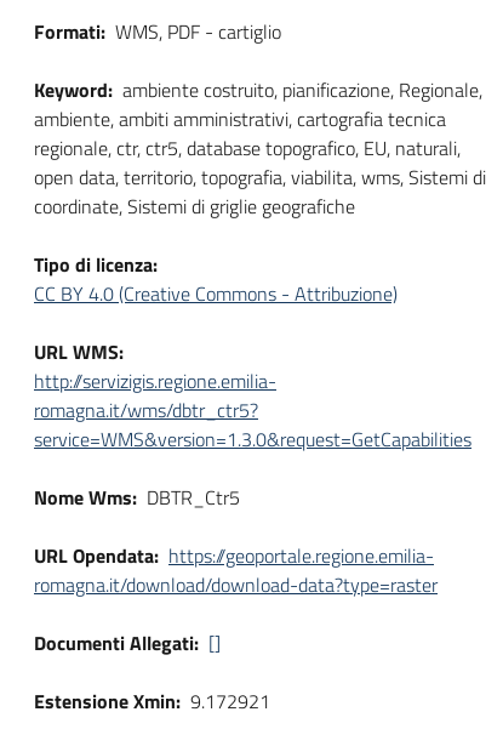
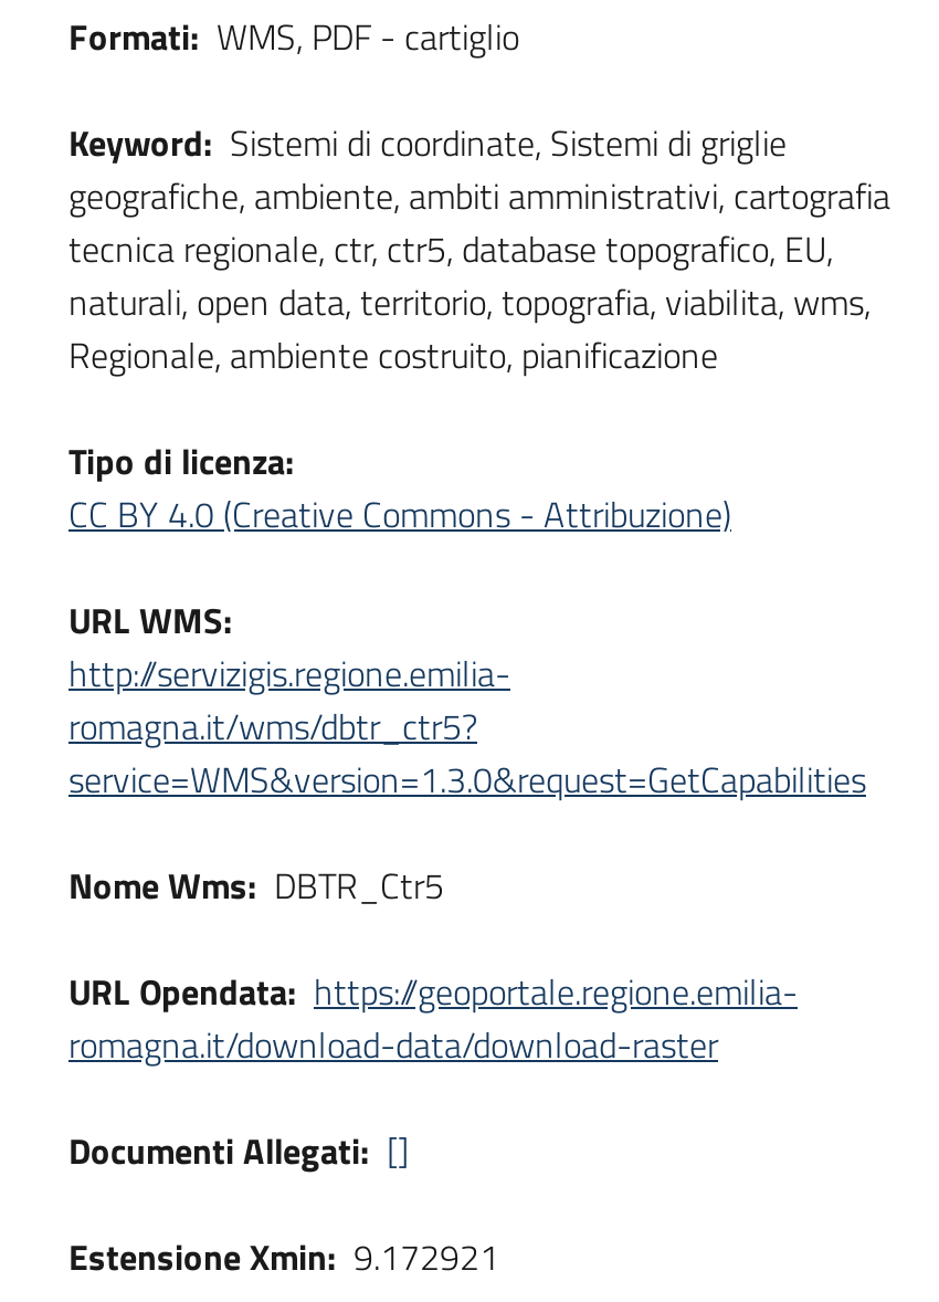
- Keyword: ambiente costruito, pianificazione, Regionale,
- ambiente, ambiti amministrativi, cartografia tecnica
- regionale, ctr, ctr5, database topografico, EU, naturali,
- open data, territorio, topografia, viabilita, wms, Sistemi di
- coordinate, Sistemi di griglie geografiche
+ Keyword: Sistemi di coordinate, Sistemi di griglie
+ geografiche, ambiente, ambiti amministrativi, cartografia
+ tecnica regionale, ctr, ctr5, database topografico, EU,
+ naturali, open data, territorio, topografia, viabilita, wms,
+ Regionale, ambiente costruito, pianificazione

- romagna.it/download/download-data?type=raster
+ romagna.it/download-data/download-raster
